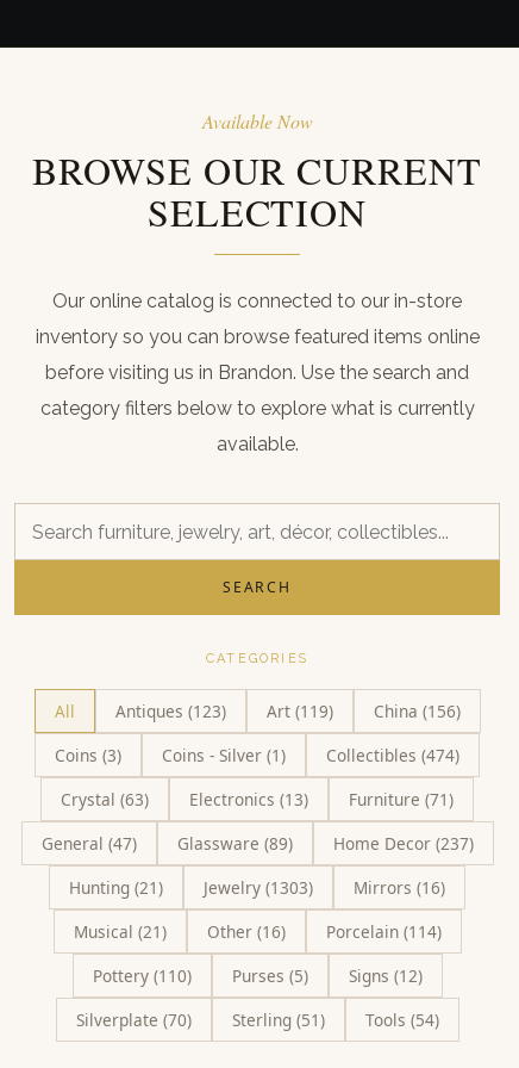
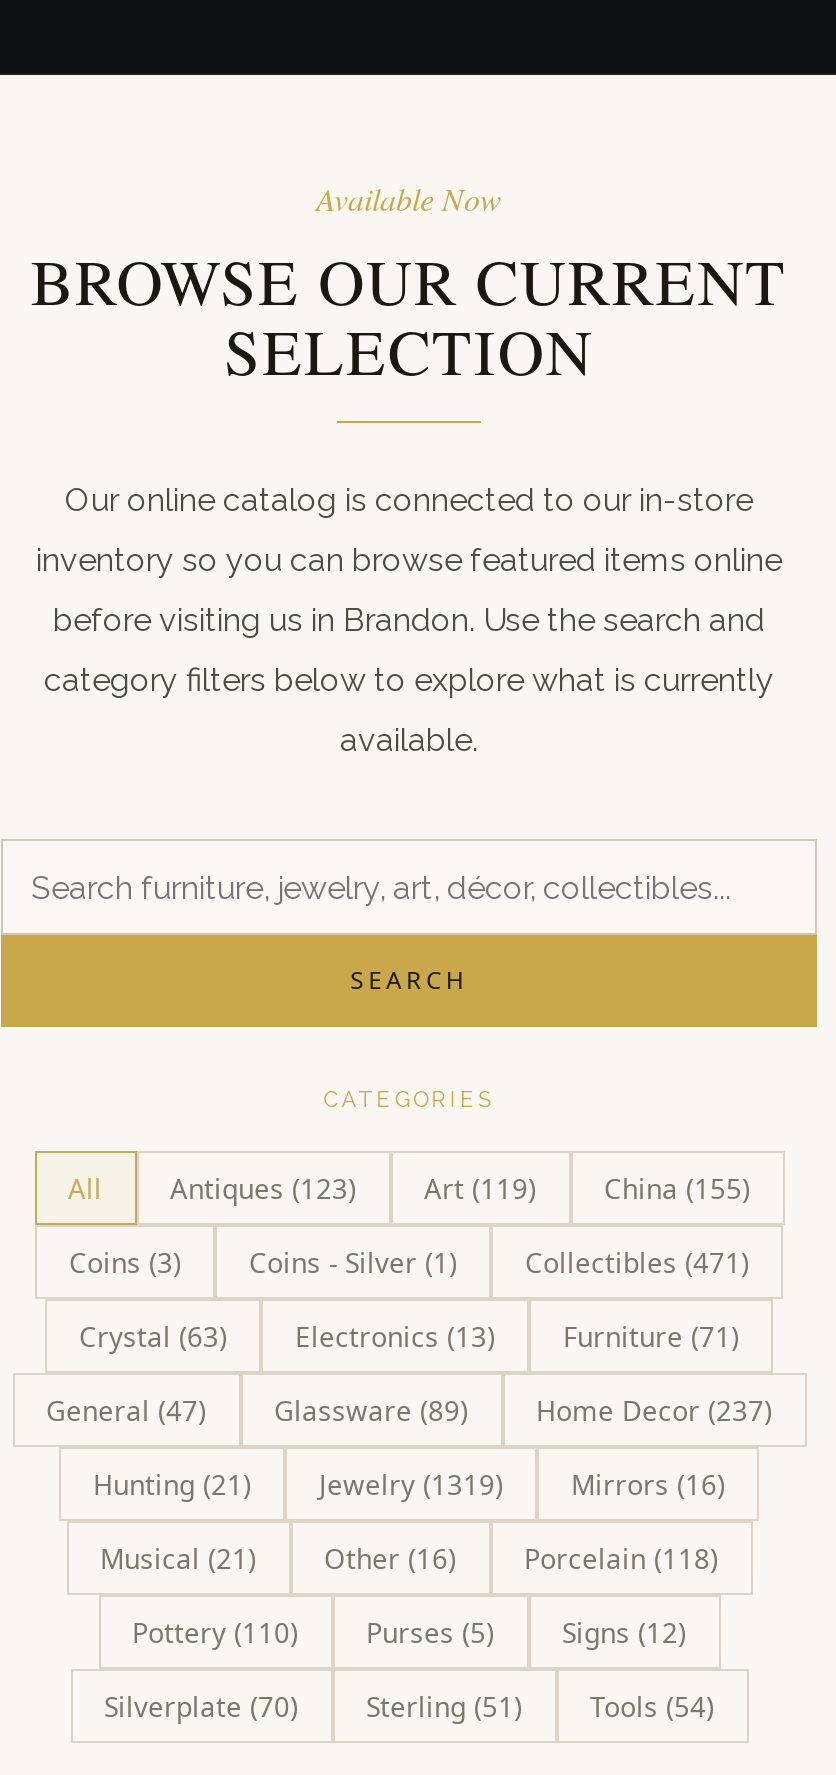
- All Antiques (123) Art (119) China (156)
+ All Antiques (123) Art (119) China (155)

- Collectibles (474)
+ Collectibles (471)

- Hunting (21) Jewelry (1303) Mirrors (16)
+ Hunting (21) Jewelry (1319) Mirrors (16)

- Musical (21) Other (16) Porcelain (114)
+ Musical (21) Other (16) Porcelain (118)
